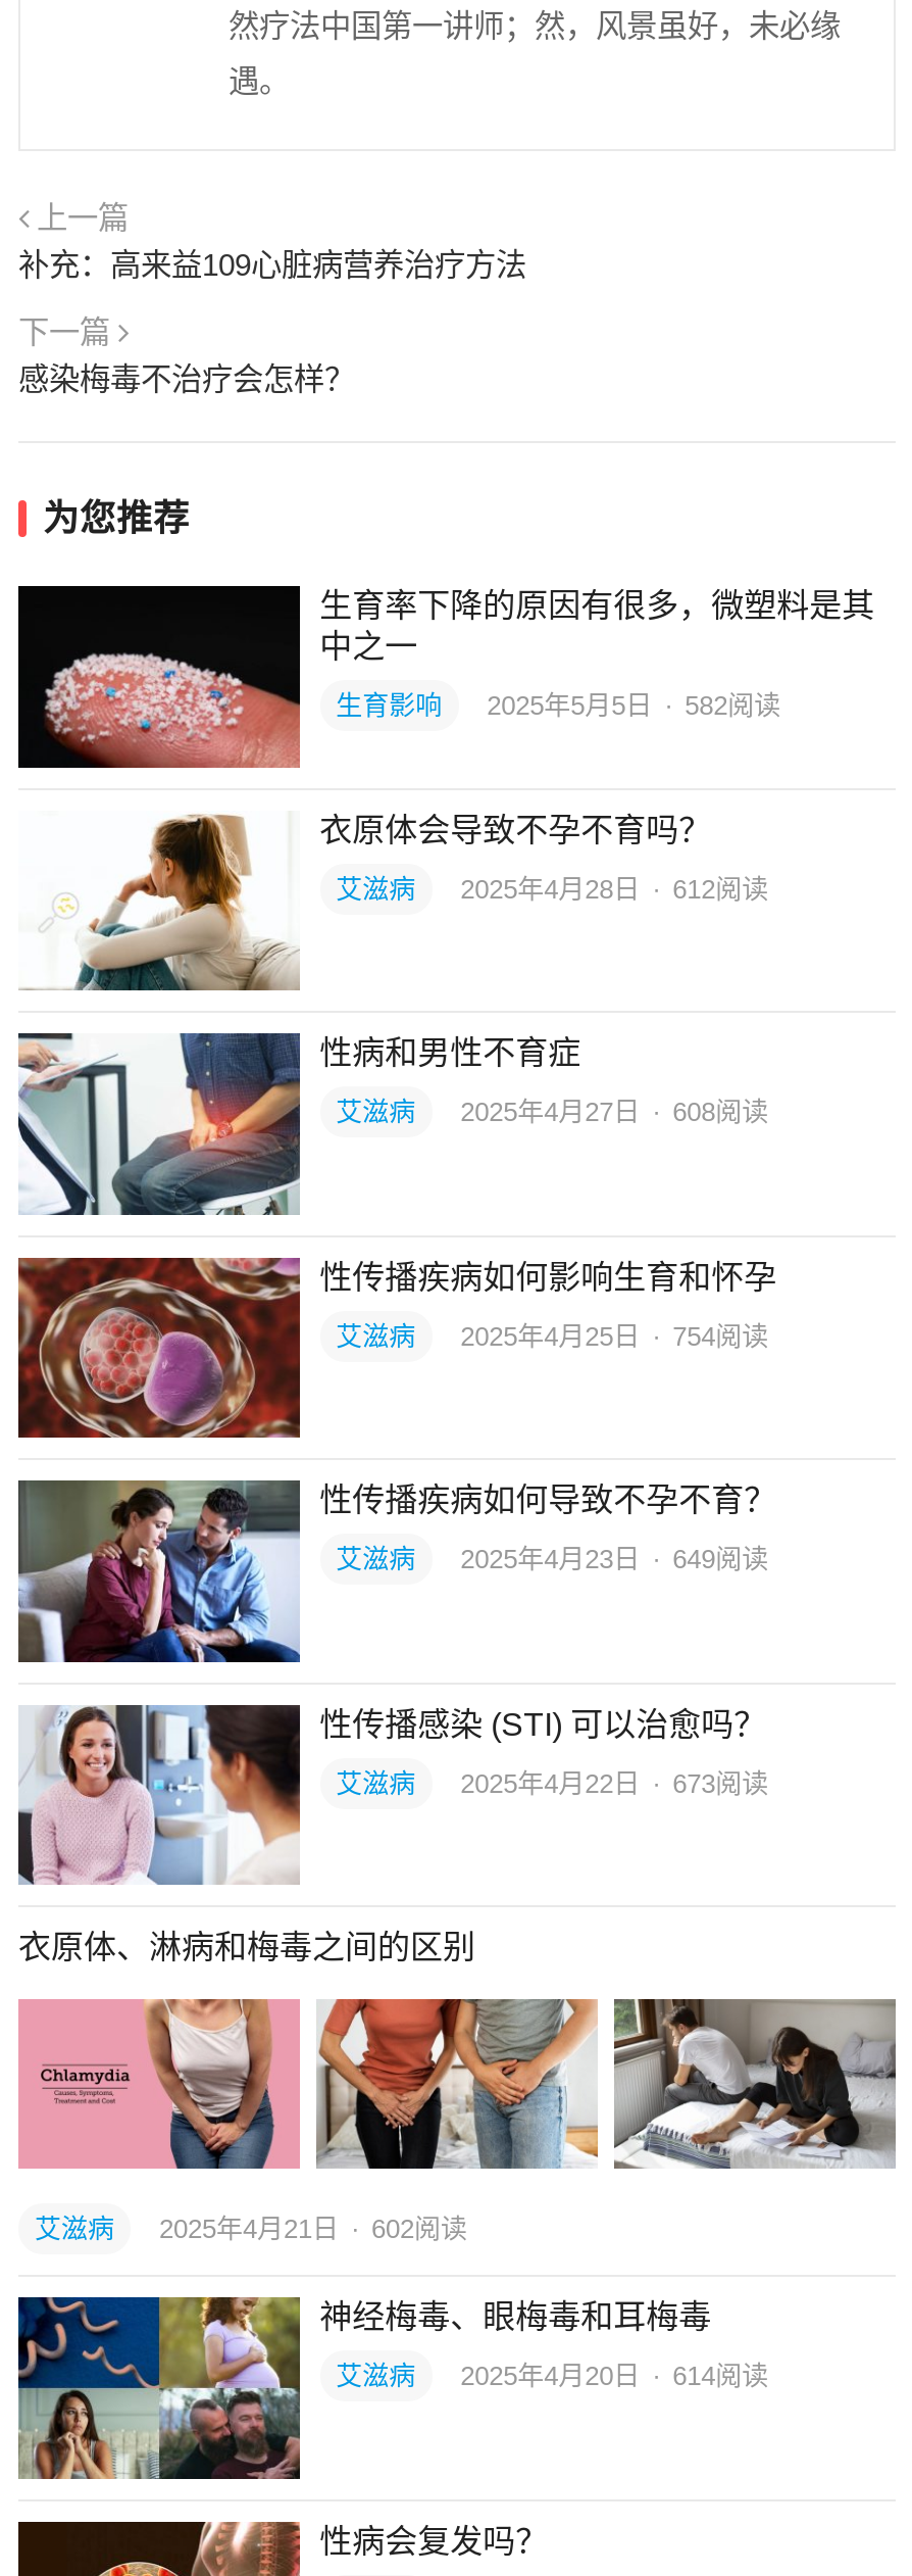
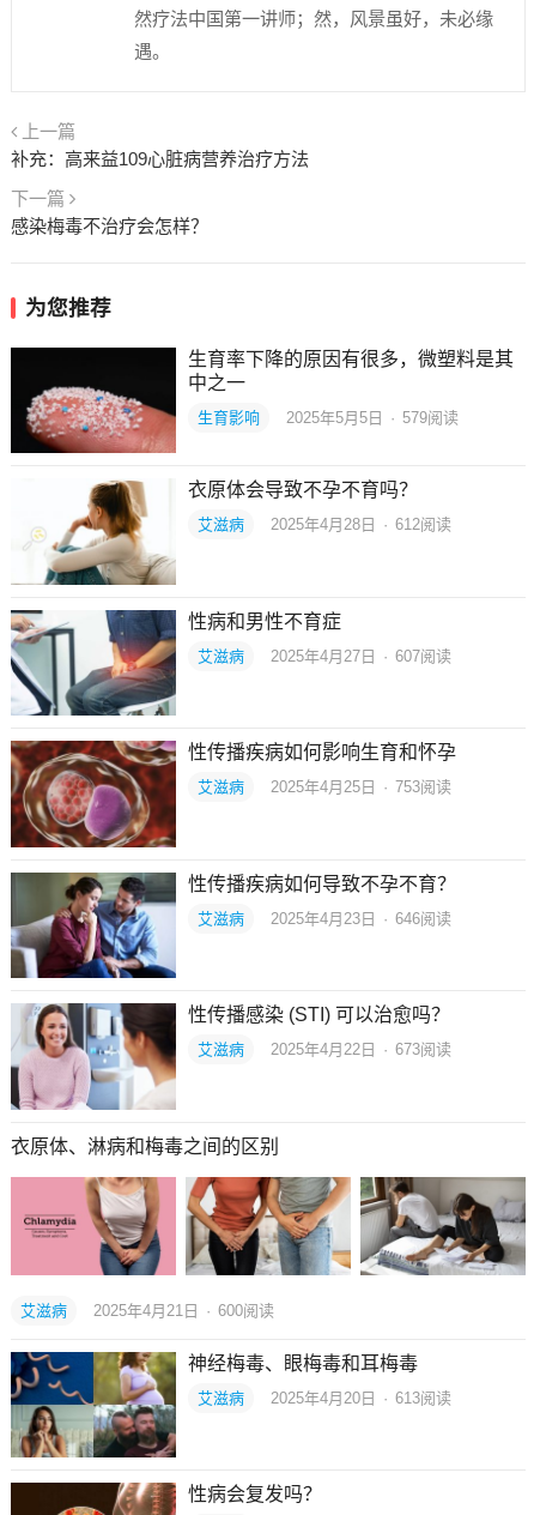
- 生育影响 2025年5月5日 · 582阅读
+ 生育影响 2025年5月5日 · 579阅读

- 艾滋病 2025年4月27日 · 608阅读
+ 艾滋病 2025年4月27日 · 607阅读

- 艾滋病 2025年4月25日 · 754阅读
+ 艾滋病 2025年4月25日 · 753阅读

- 艾滋病 2025年4月23日 · 649阅读
+ 艾滋病 2025年4月23日 · 646阅读

- 艾滋病 2025年4月21日 · 602阅读
+ 艾滋病 2025年4月21日 · 600阅读

- 艾滋病 2025年4月20日 · 614阅读
+ 艾滋病 2025年4月20日 · 613阅读
